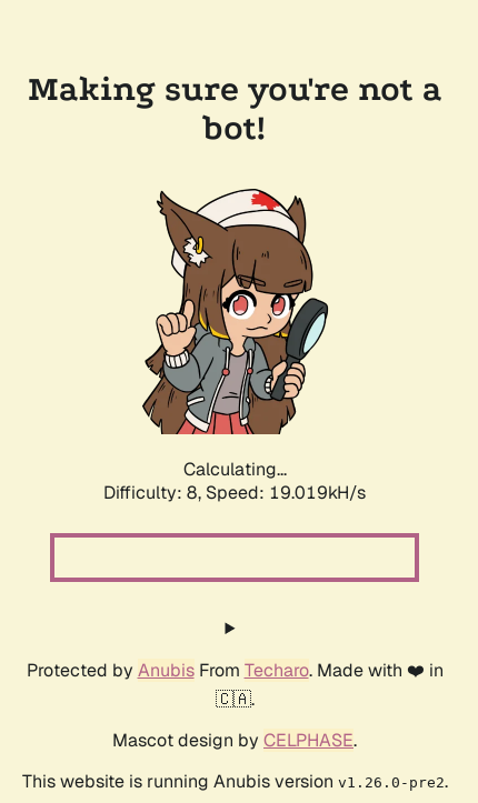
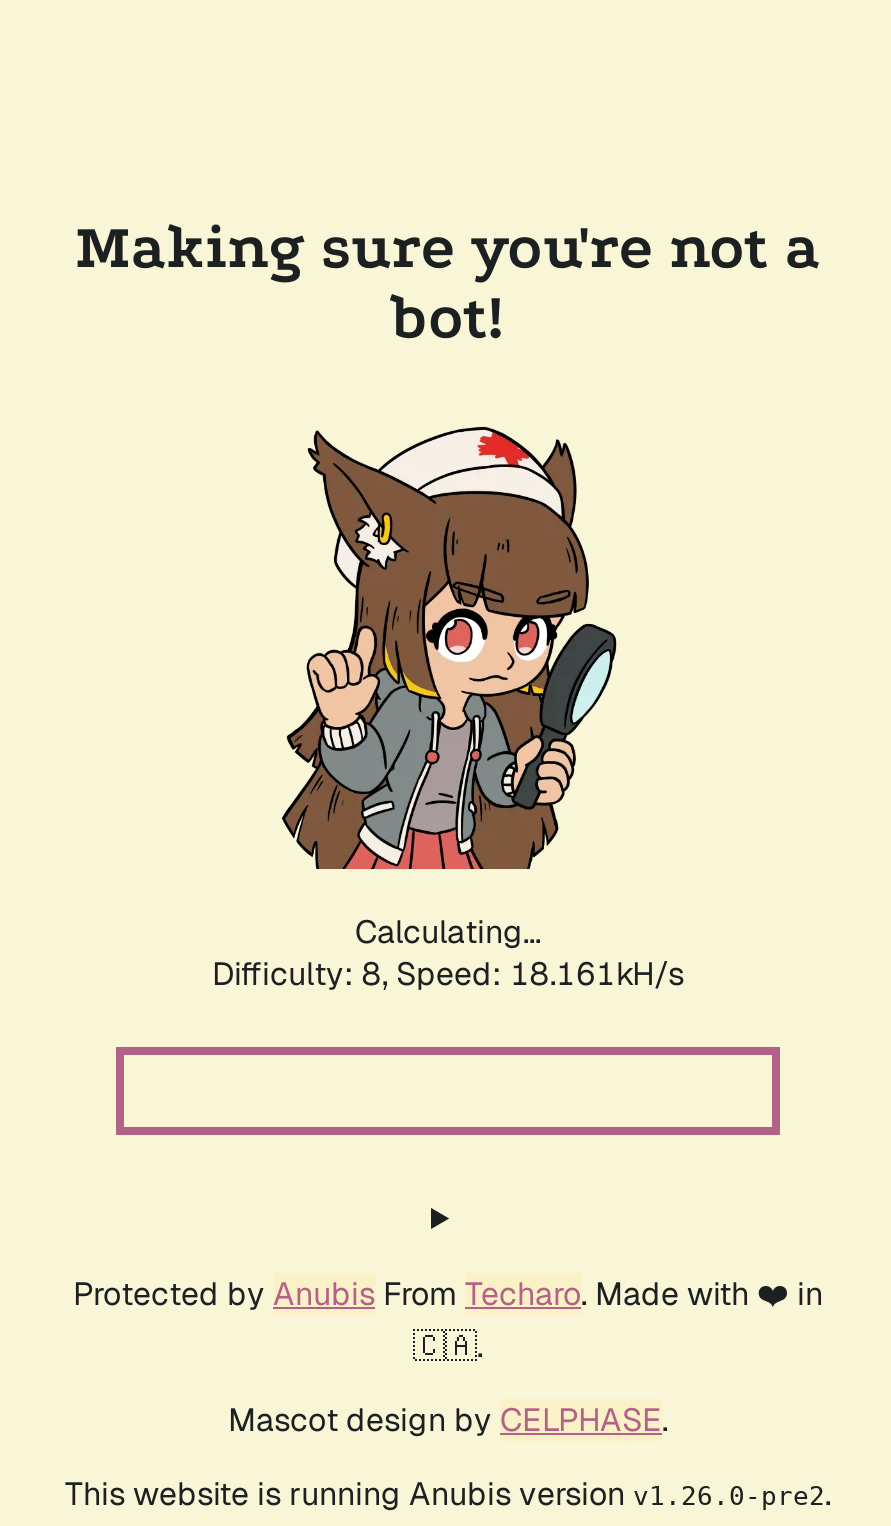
- Difficulty: 8, Speed: 19.019kH/s
+ Difficulty: 8, Speed: 18.161kH/s
